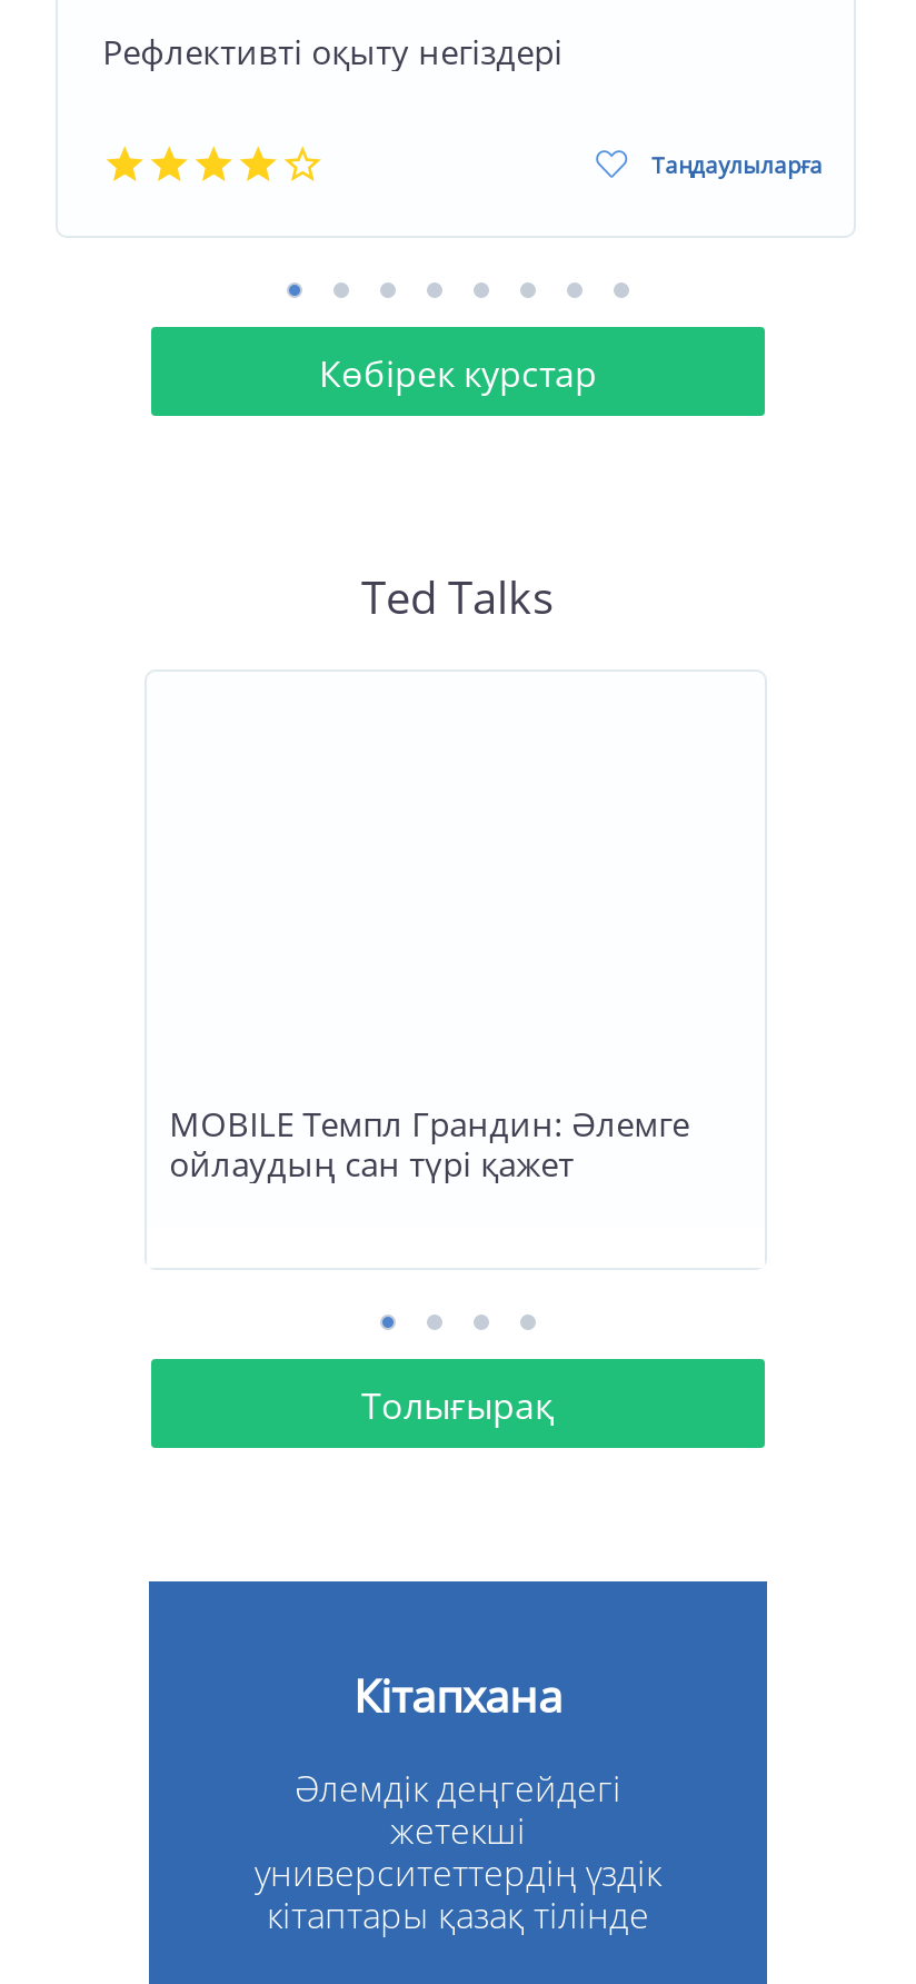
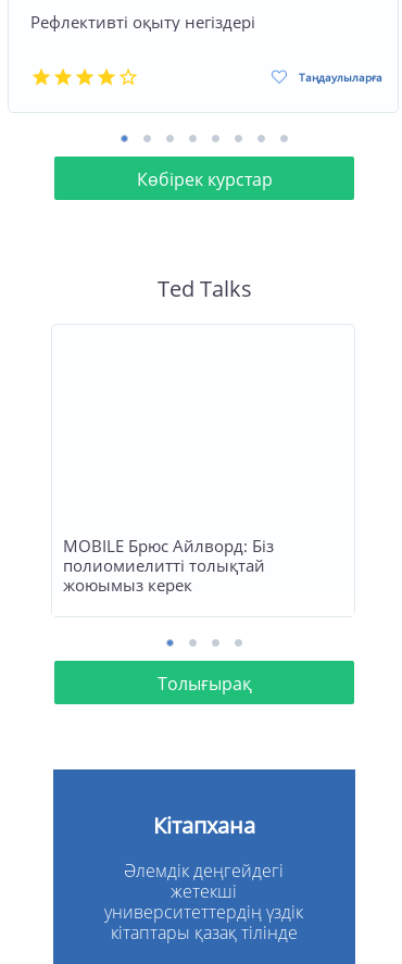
- MOBILE Темпл Грандин: Әлемге
- ойлаудың сан түрі қажет
+ MOBILE Брюс Айлворд: Біз
+ полиомиелитті толықтай
+ жоюымыз керек
